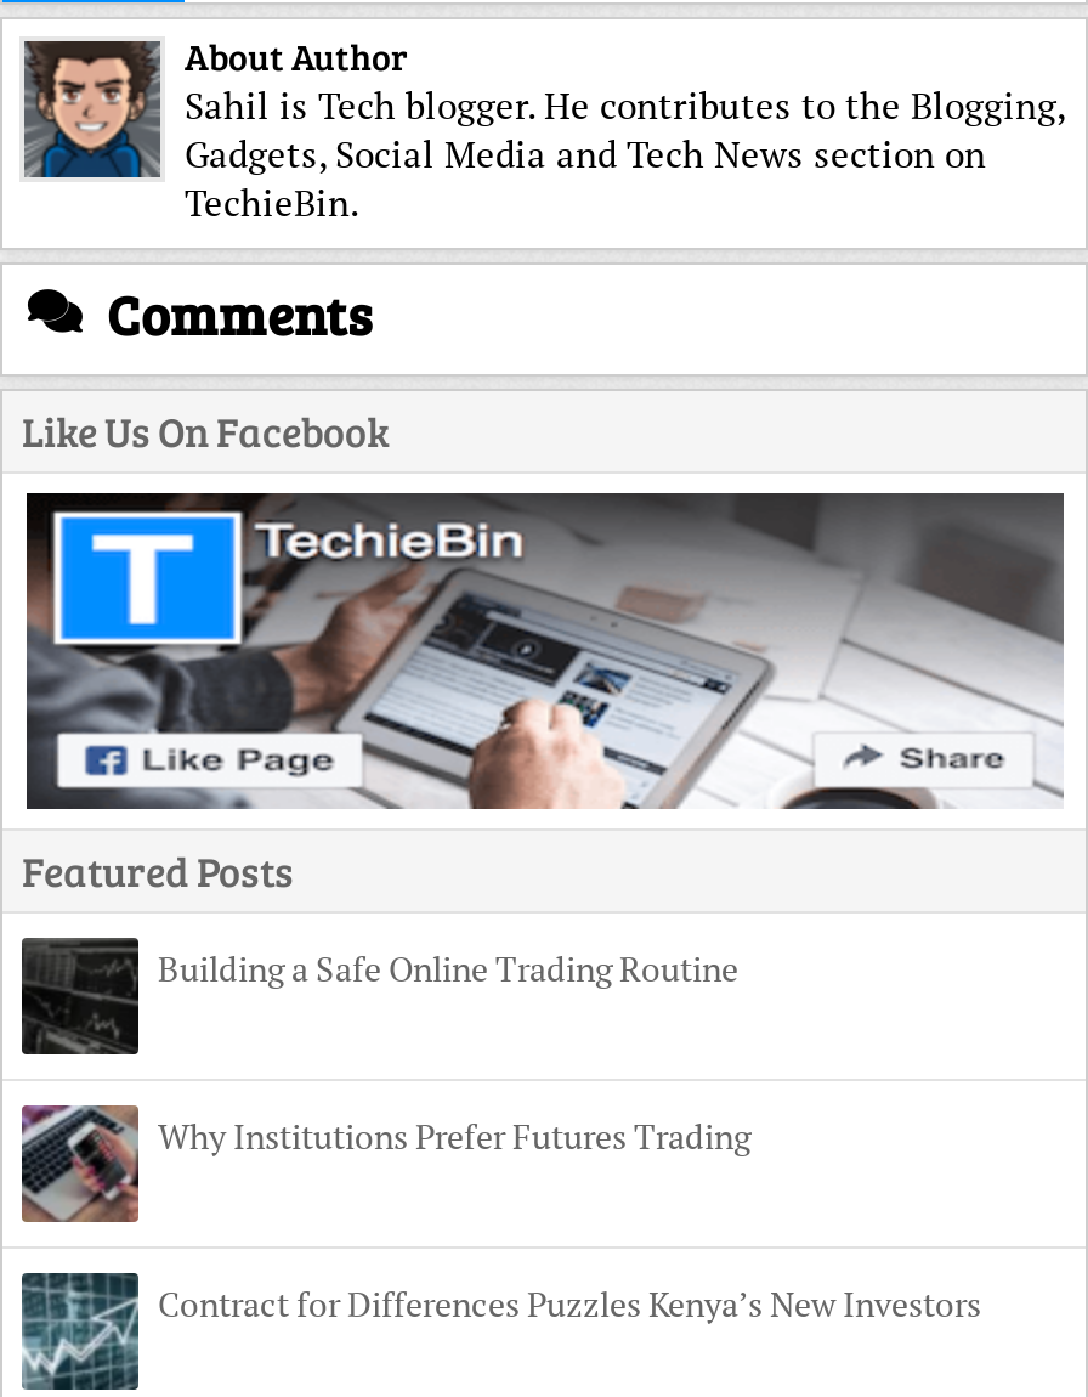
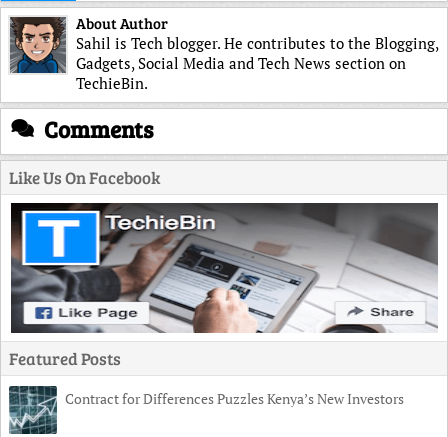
- [image]
- Building a Safe Online Trading Routine

- [image]
- Why Institutions Prefer Futures Trading
